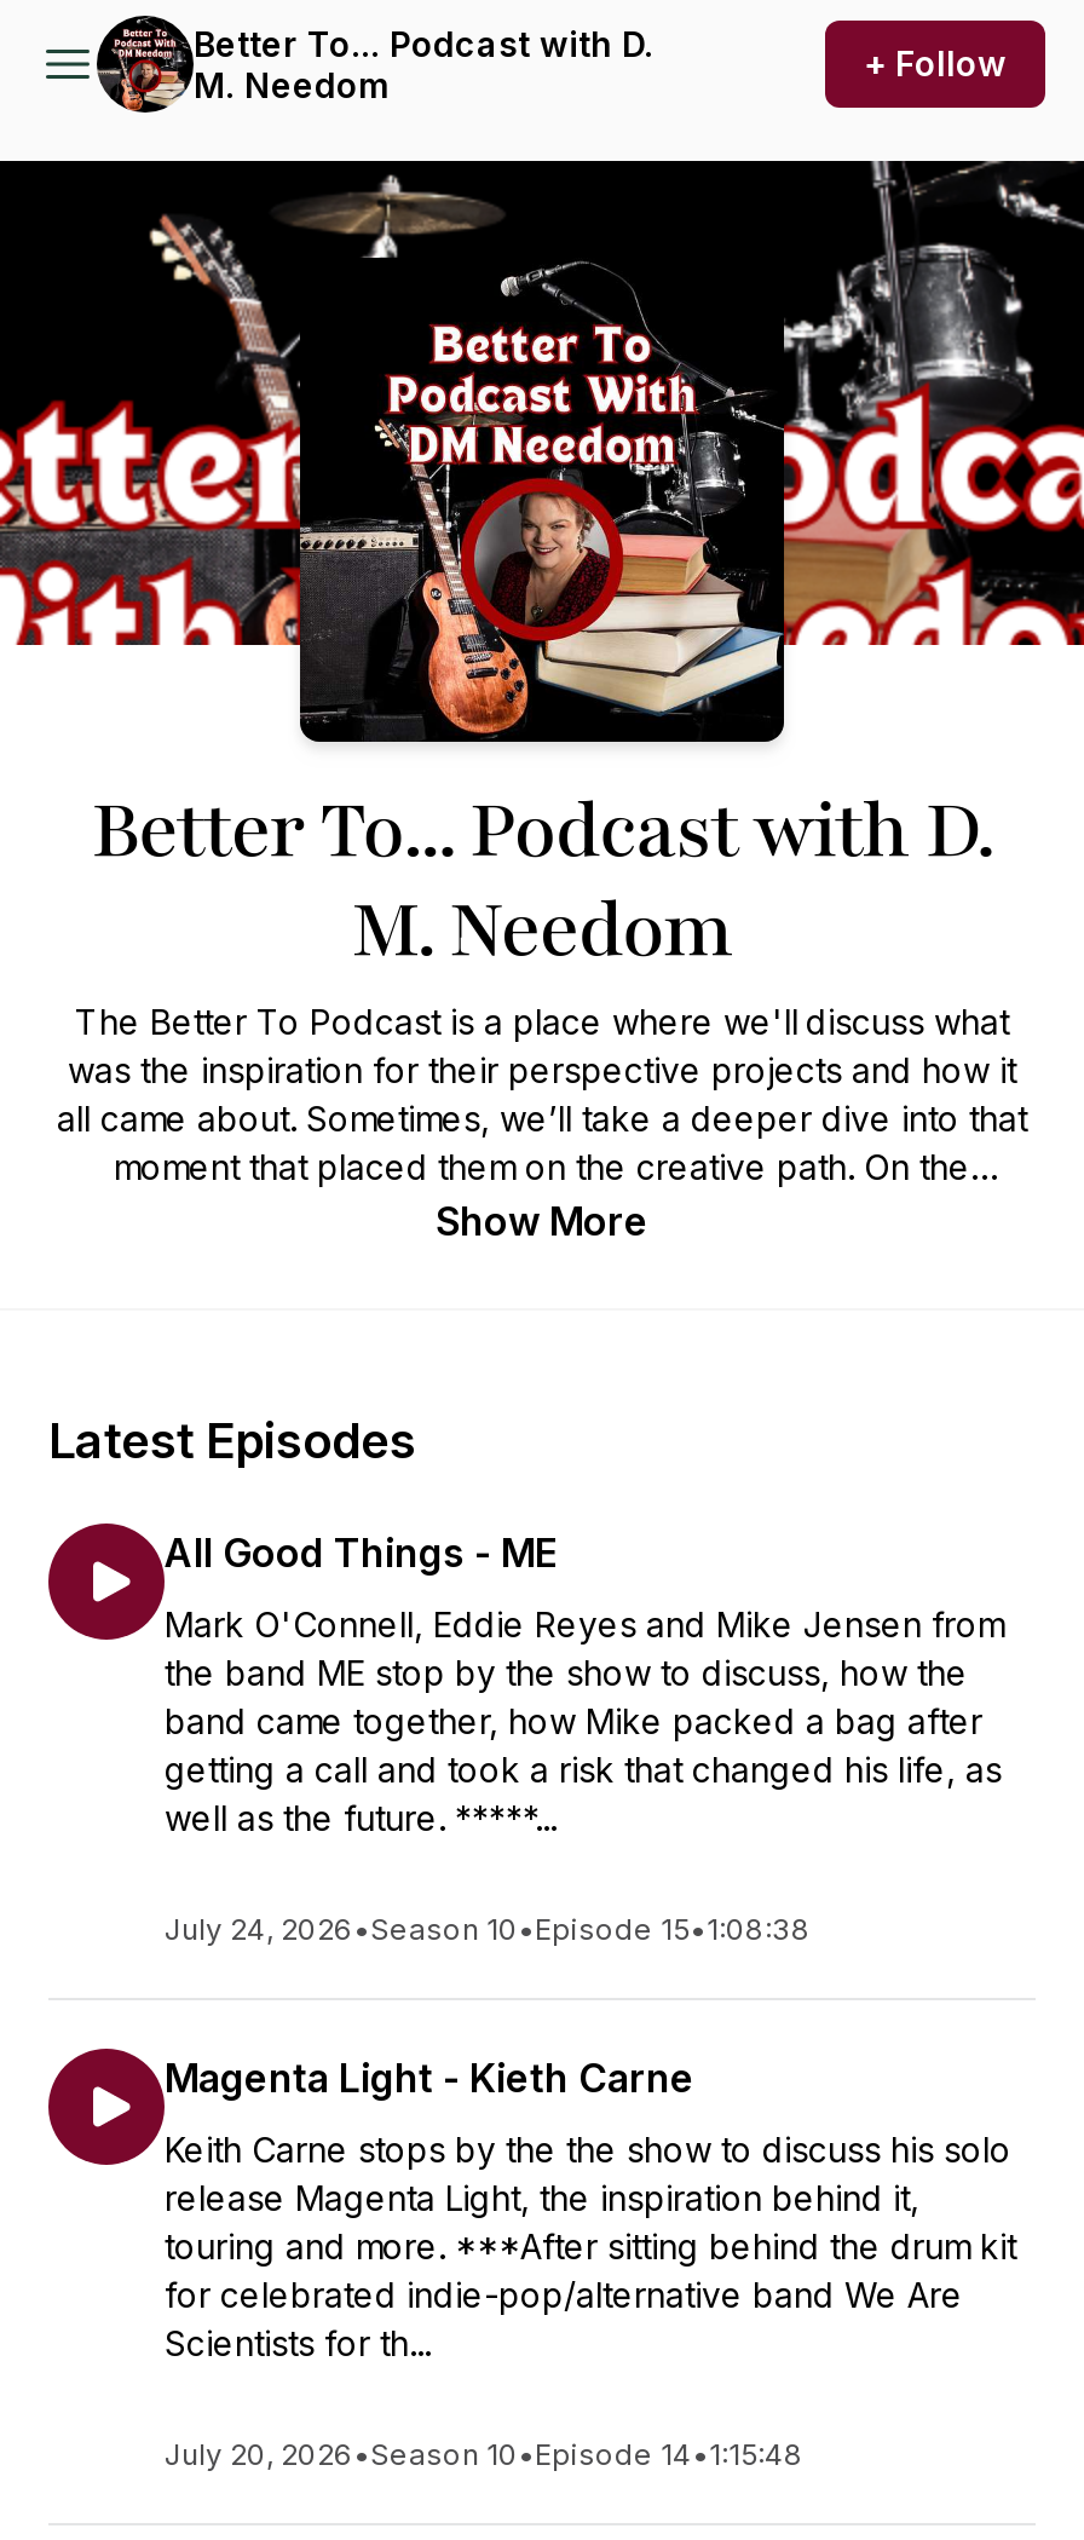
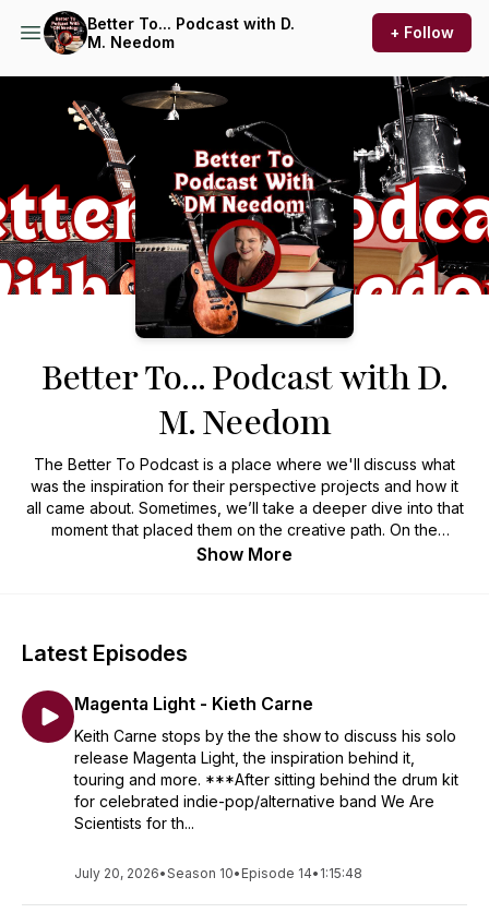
- All Good Things - ME
- Mark O'Connell, Eddie Reyes and Mike Jensen from
- the band ME stop by the show to discuss, how the
- band came together, how Mike packed a bag after
- getting a call and took a risk that changed his life, as
- well as the future. *****...
- July 24, 2026 •Season 10 •Episode 15•1:08:38
